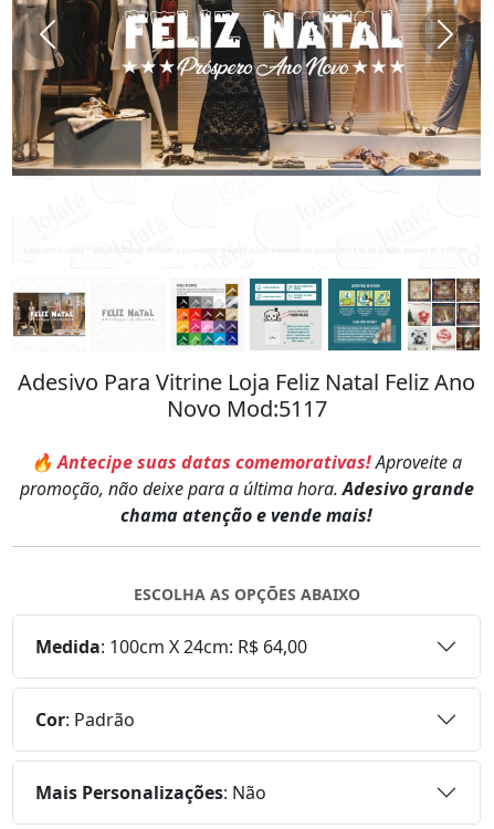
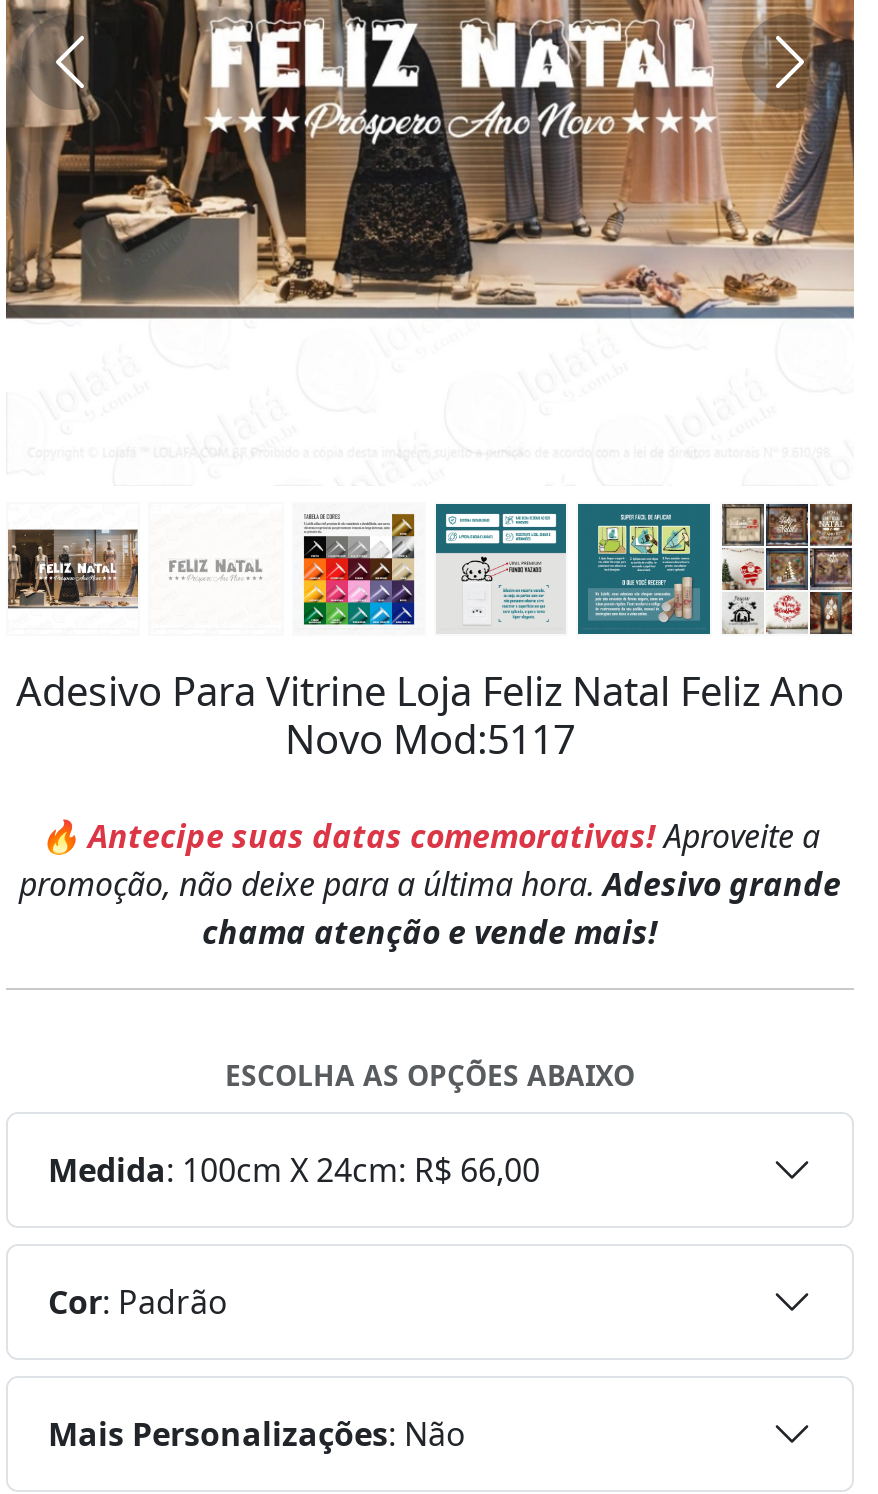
- Medida: 100cm X 24cm: R$ 64,00
+ Medida: 100cm X 24cm: R$ 66,00
